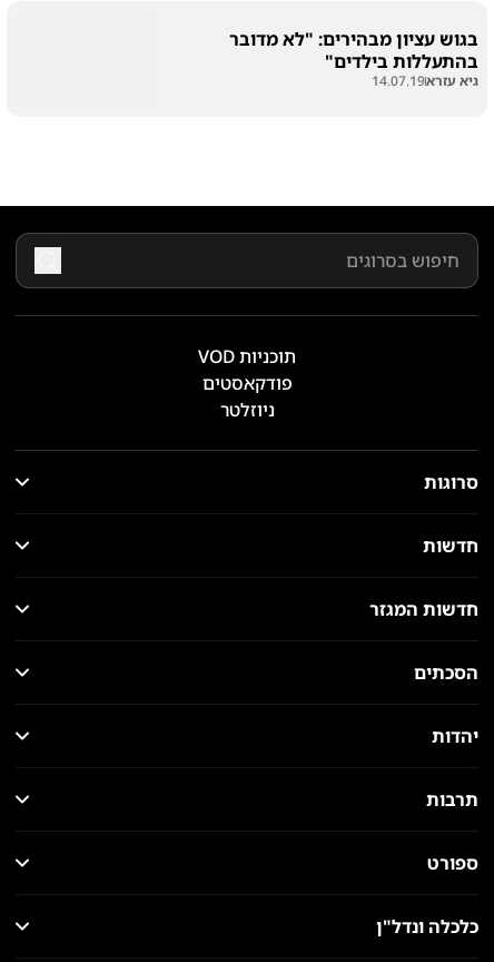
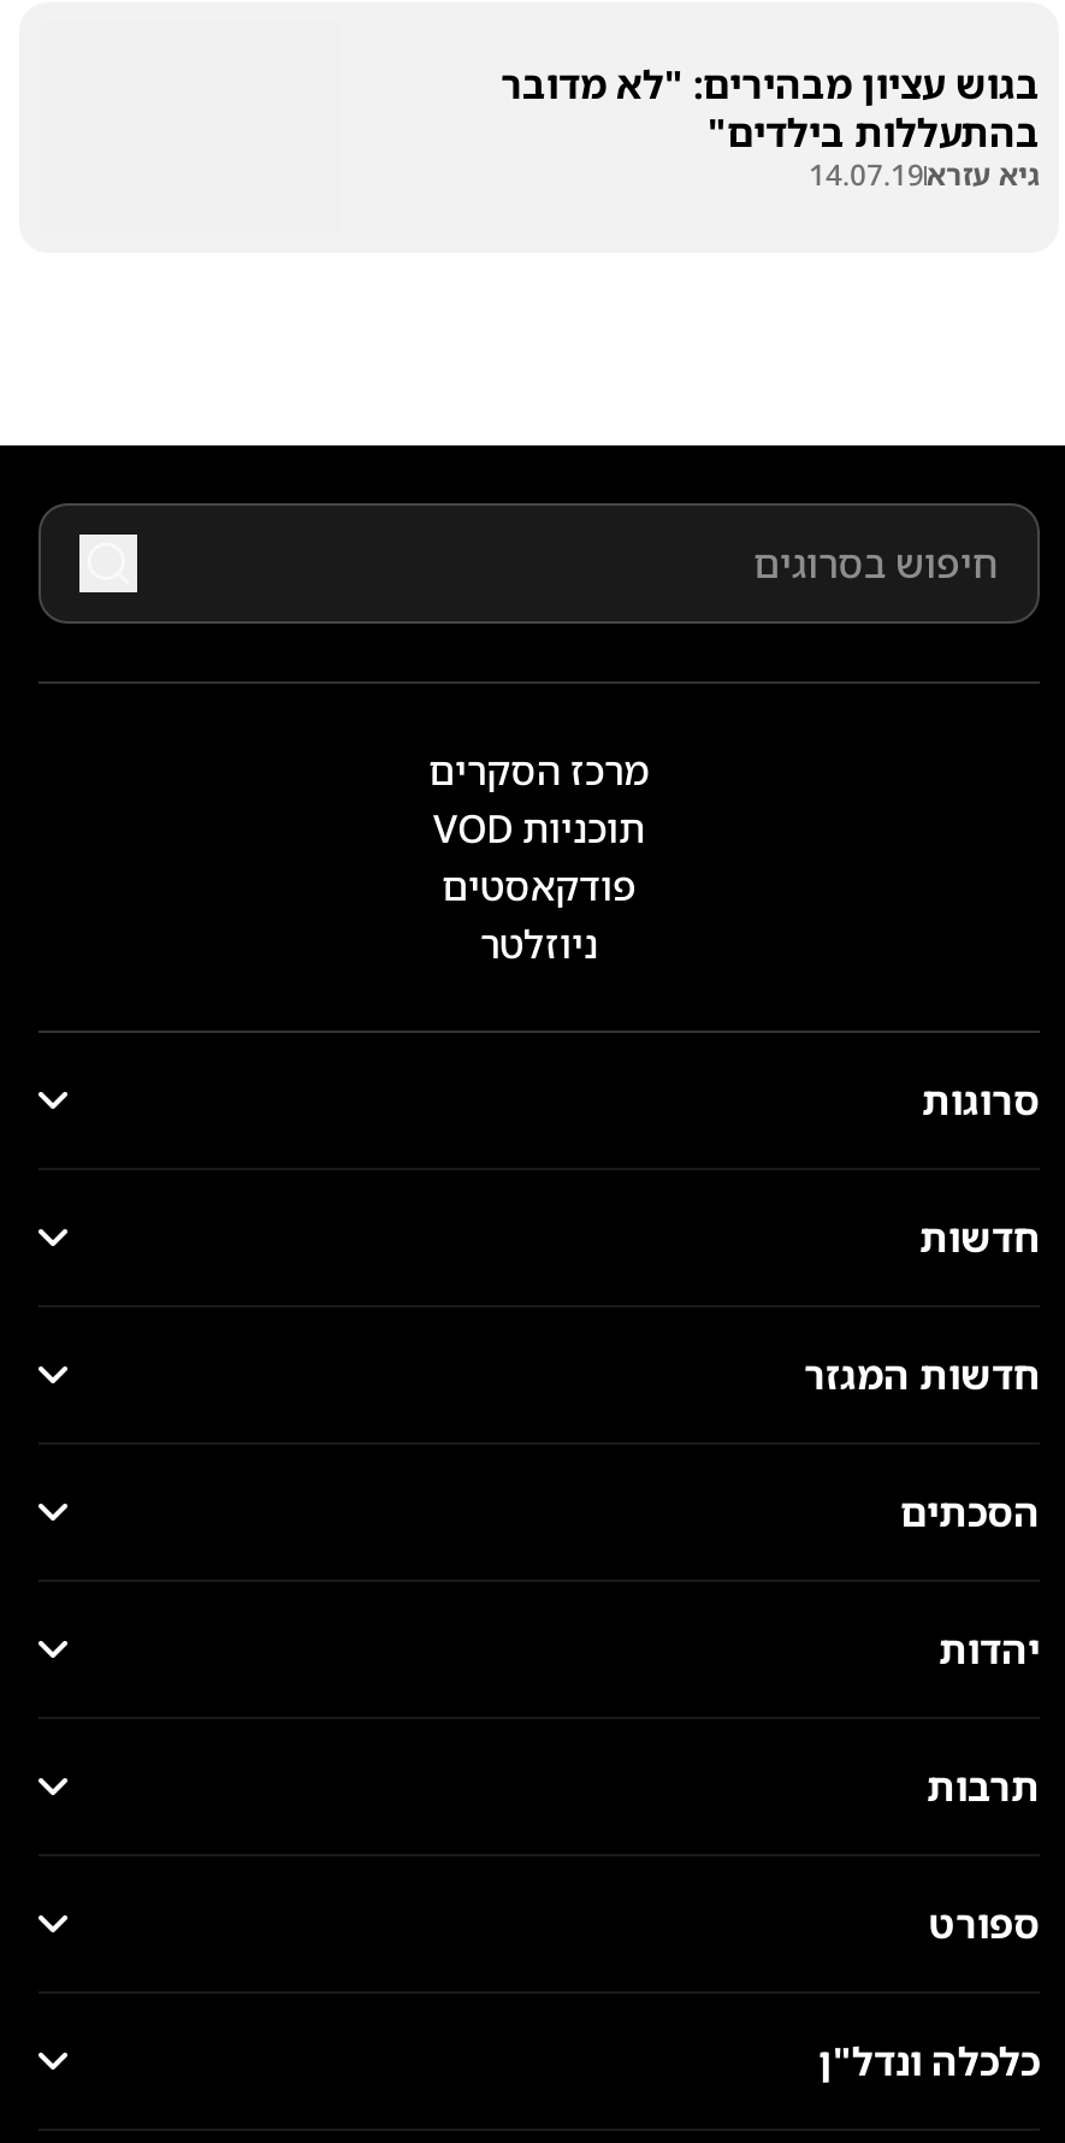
+ מרכז הסקרים
